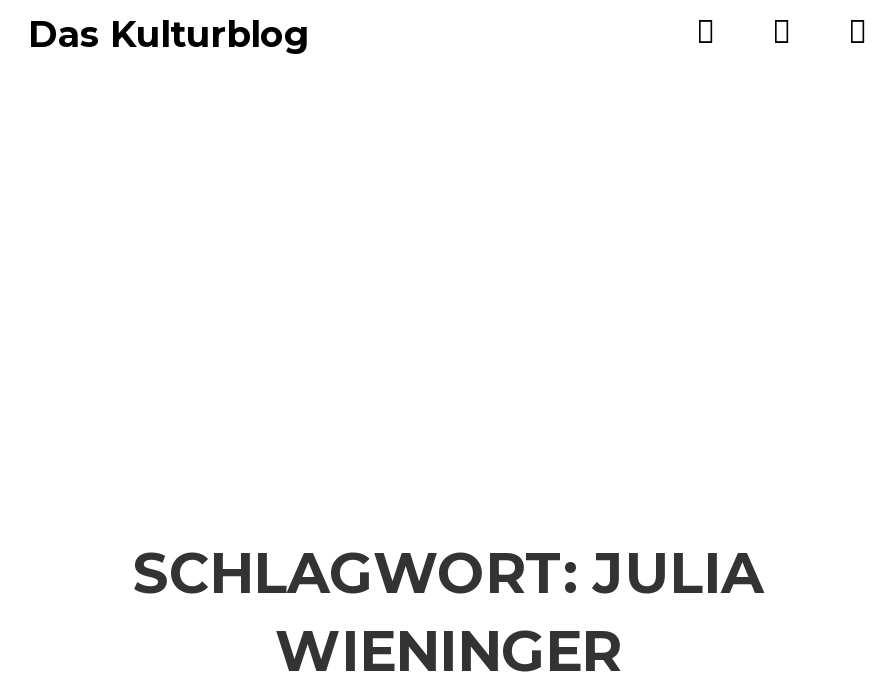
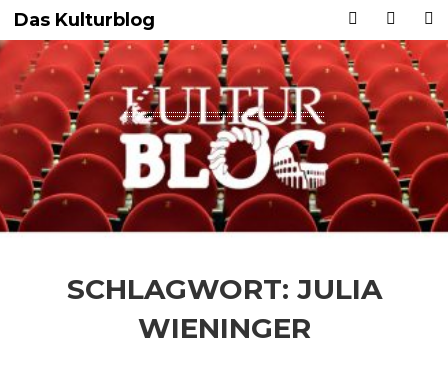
+ [image]
